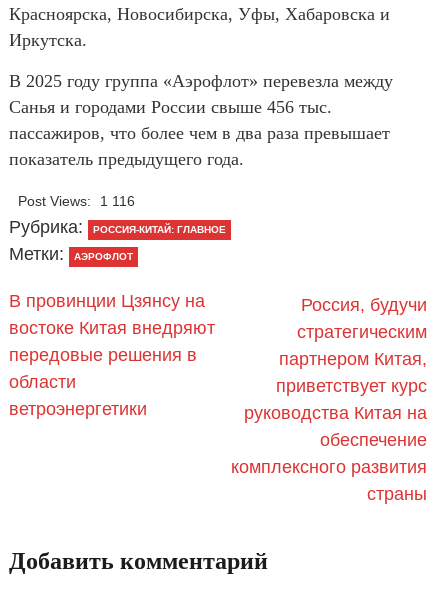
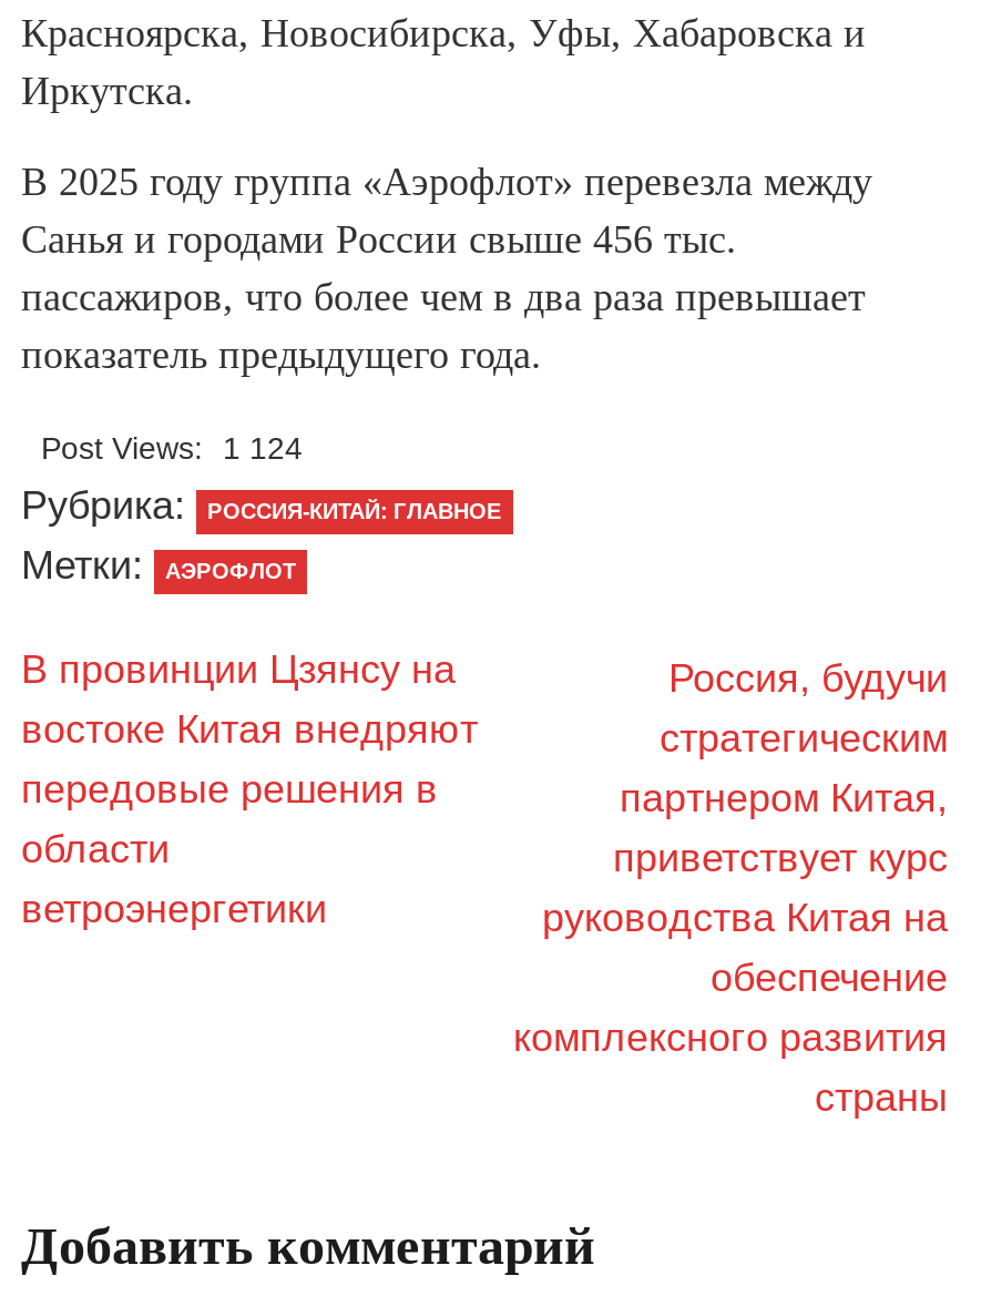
- Post Views: 1 116
+ Post Views: 1 124
